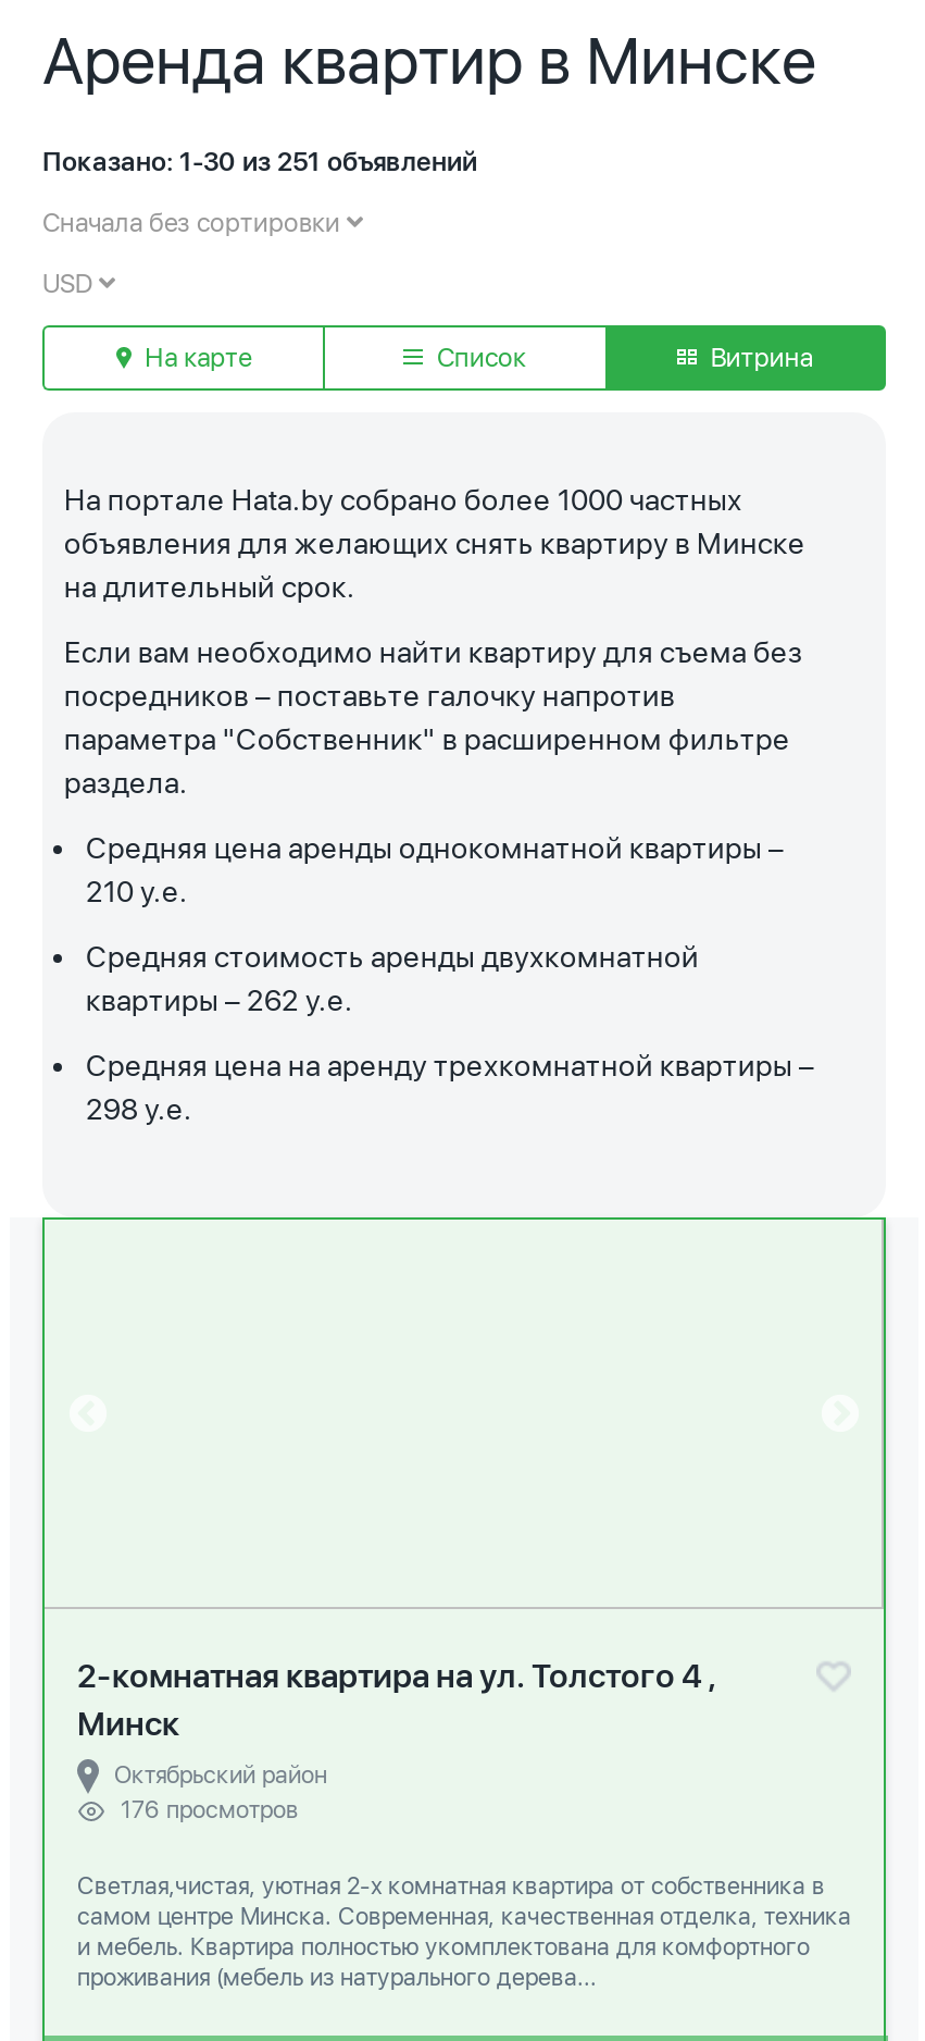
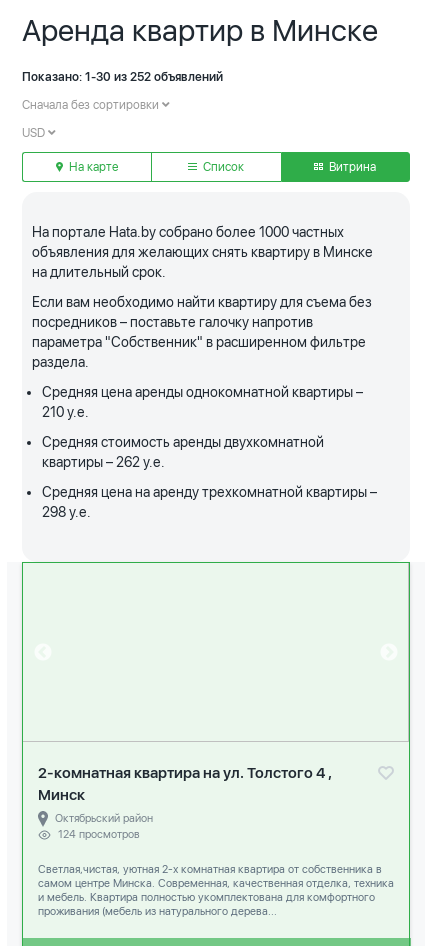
- Показано: 1-30 из 251 объявлений
+ Показано: 1-30 из 252 объявлений

- 176 просмотров
+ 124 просмотров
